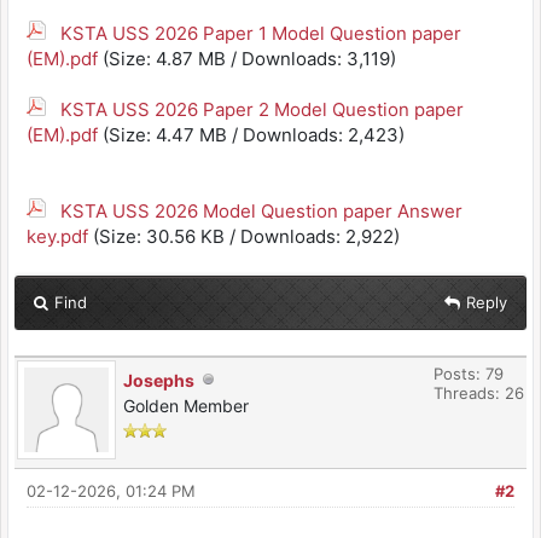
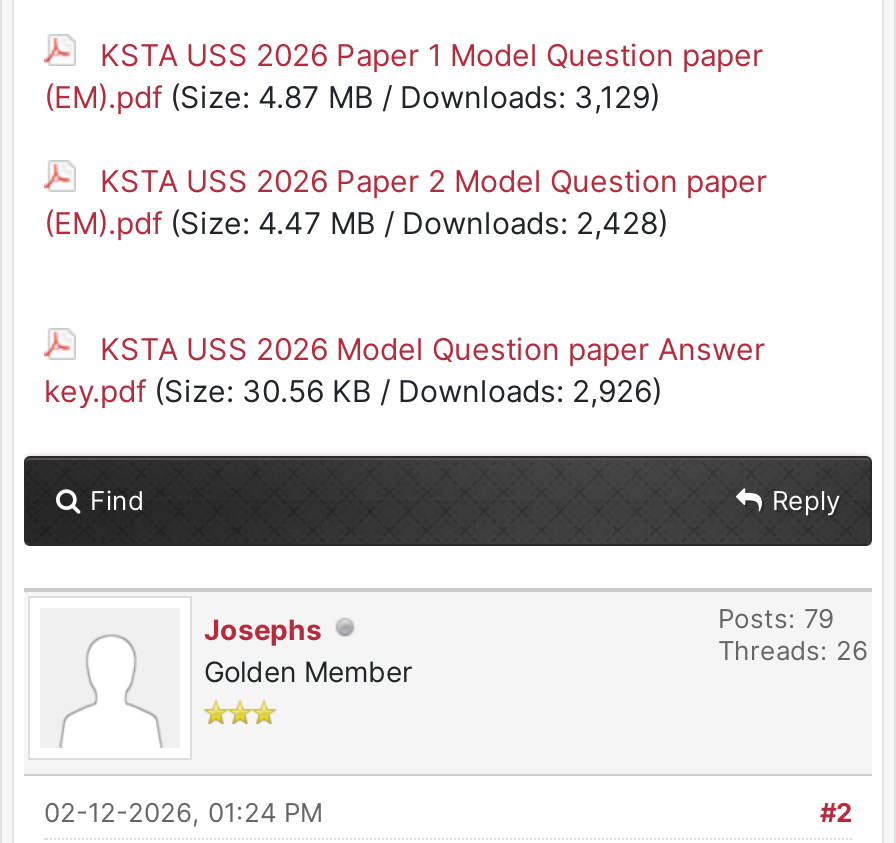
- (EM).pdf (Size: 4.87 MB / Downloads: 3,119)
+ (EM).pdf (Size: 4.87 MB / Downloads: 3,129)

- (EM).pdf (Size: 4.47 MB / Downloads: 2,423)
+ (EM).pdf (Size: 4.47 MB / Downloads: 2,428)

- key.pdf (Size: 30.56 KB / Downloads: 2,922)
+ key.pdf (Size: 30.56 KB / Downloads: 2,926)
